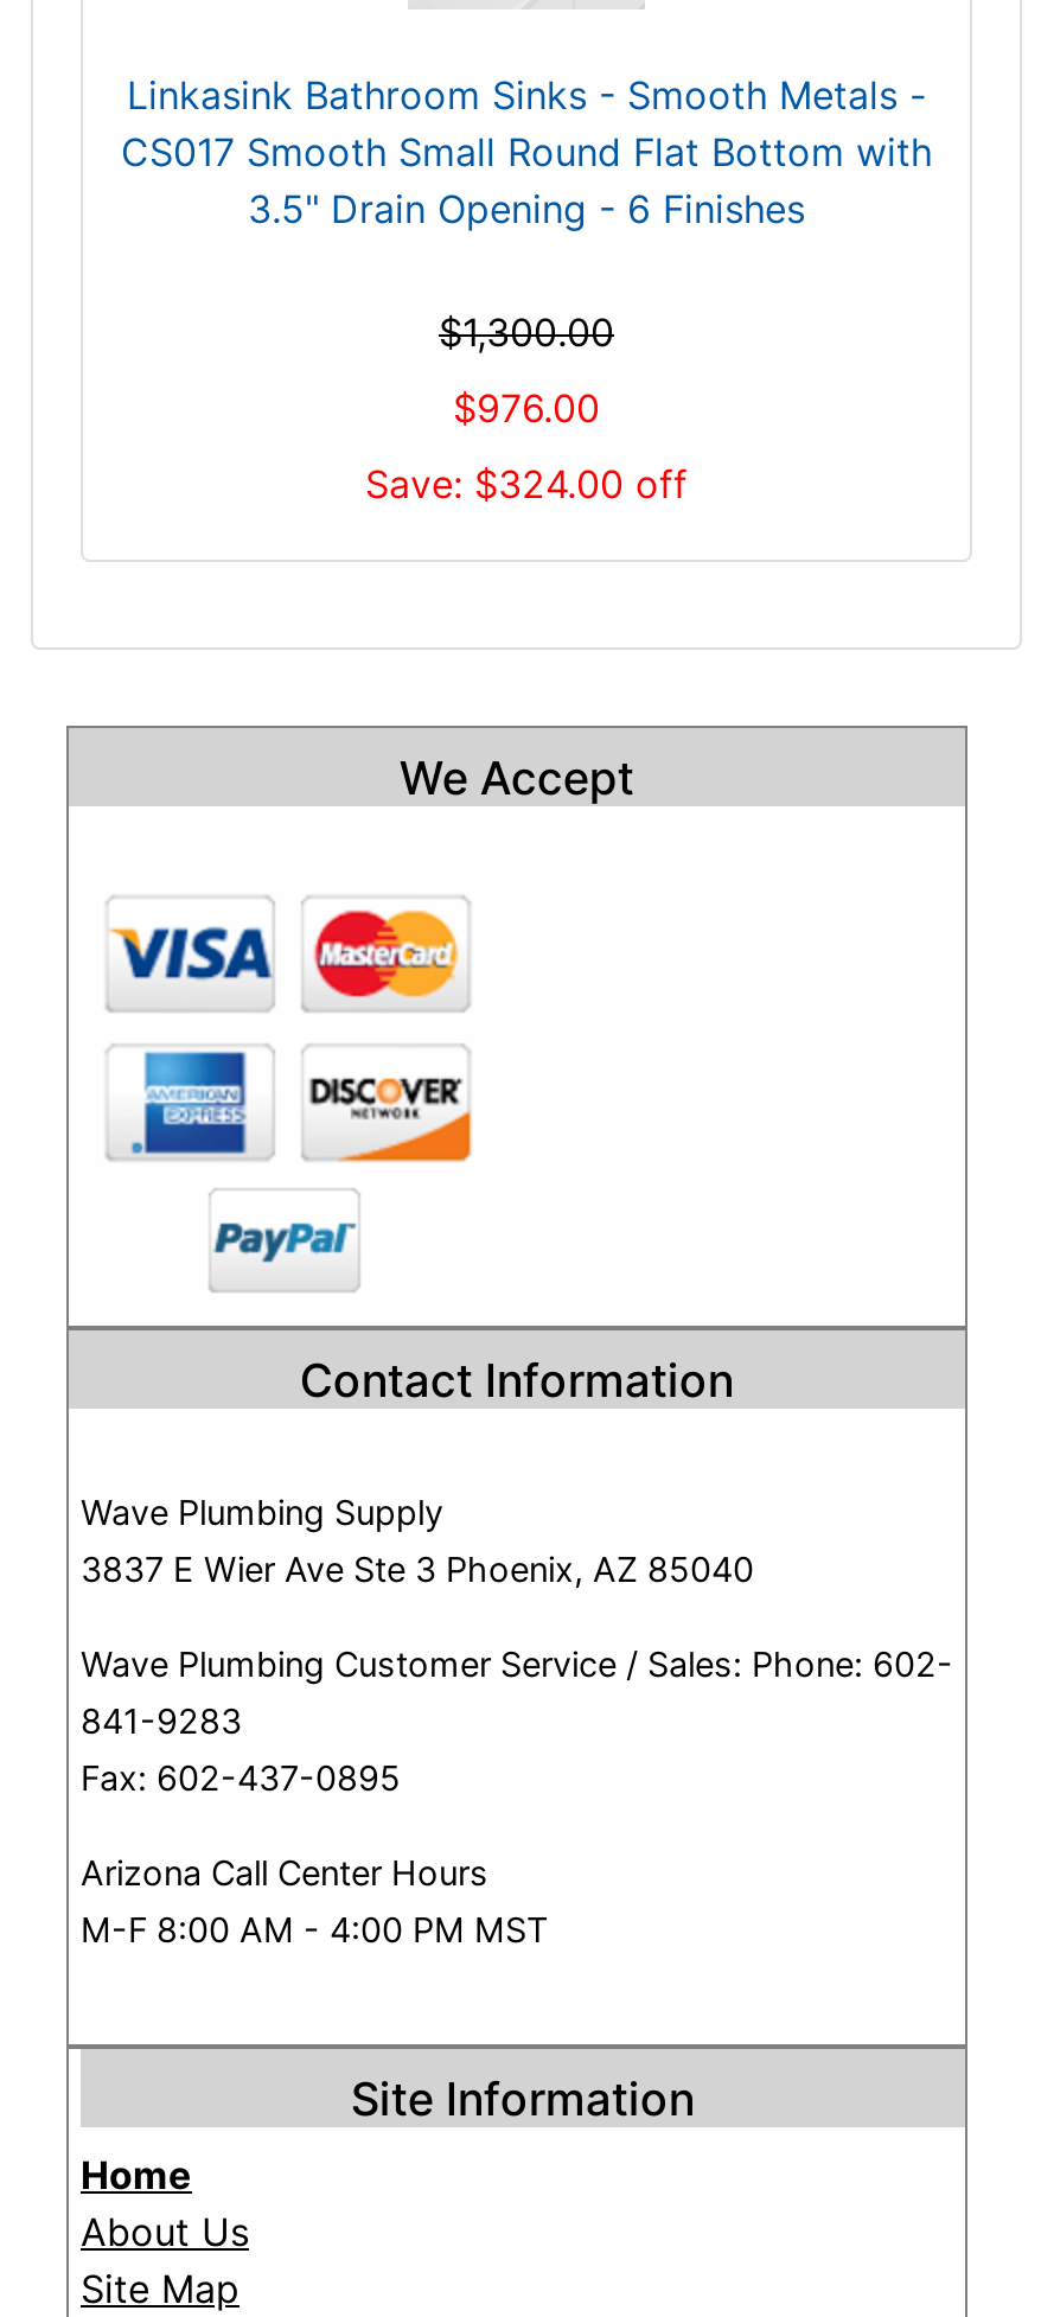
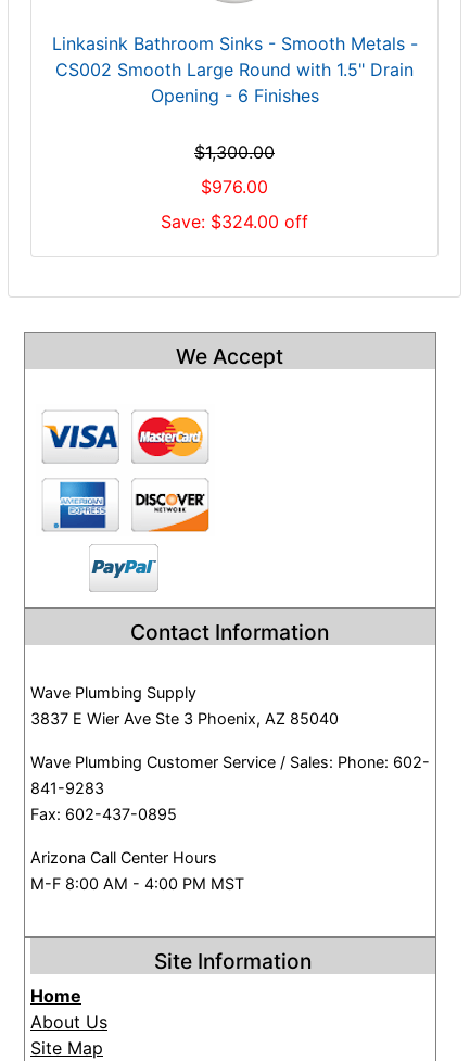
- CS017 Smooth Small Round Flat Bottom with
- 3.5" Drain Opening - 6 Finishes
+ CS002 Smooth Large Round with 1.5" Drain
+ Opening - 6 Finishes
